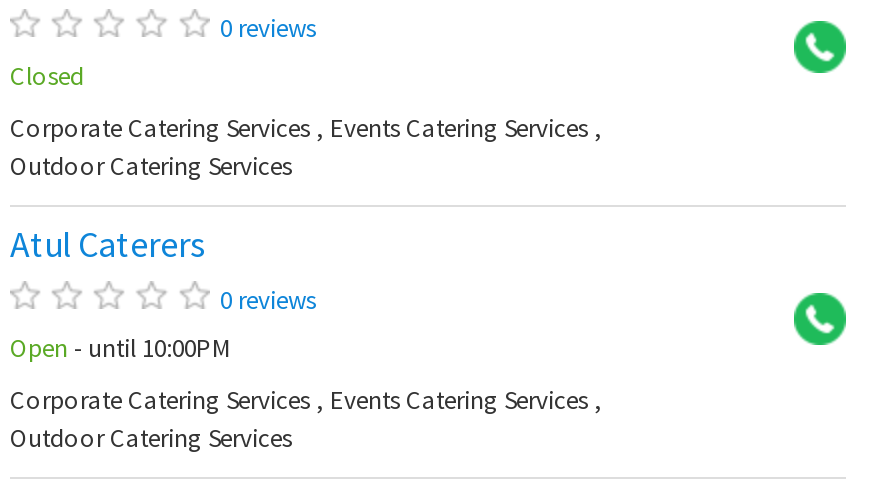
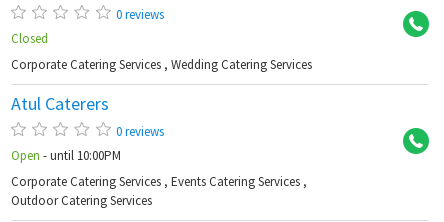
- Corporate Catering Services , Events Catering Services ,
- Outdoor Catering Services
+ Corporate Catering Services , Wedding Catering Services
